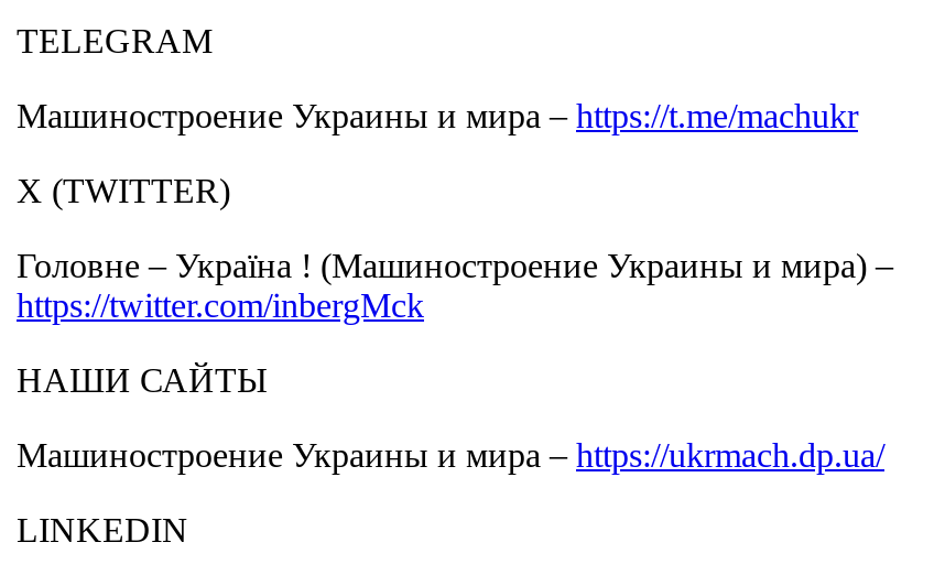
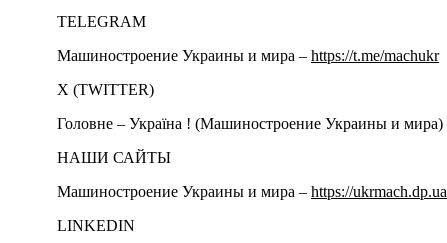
- https://twitter.com/inbergMck
